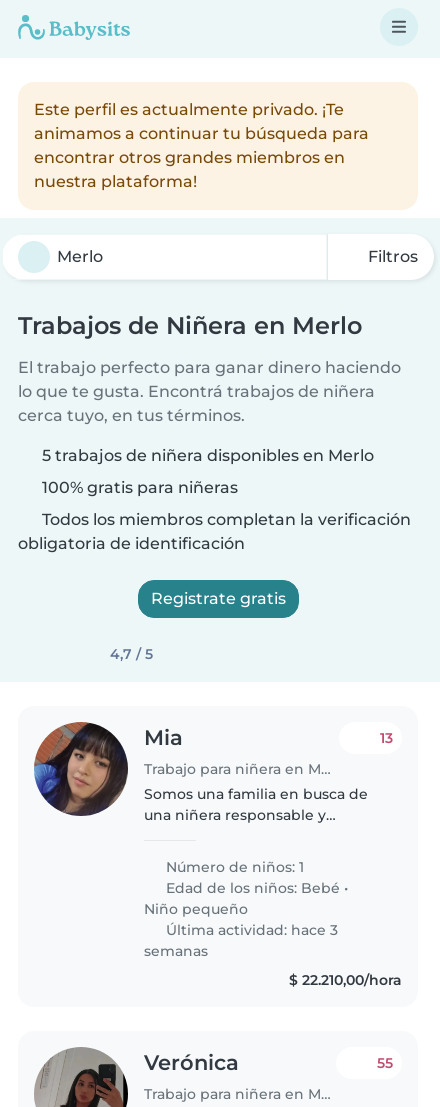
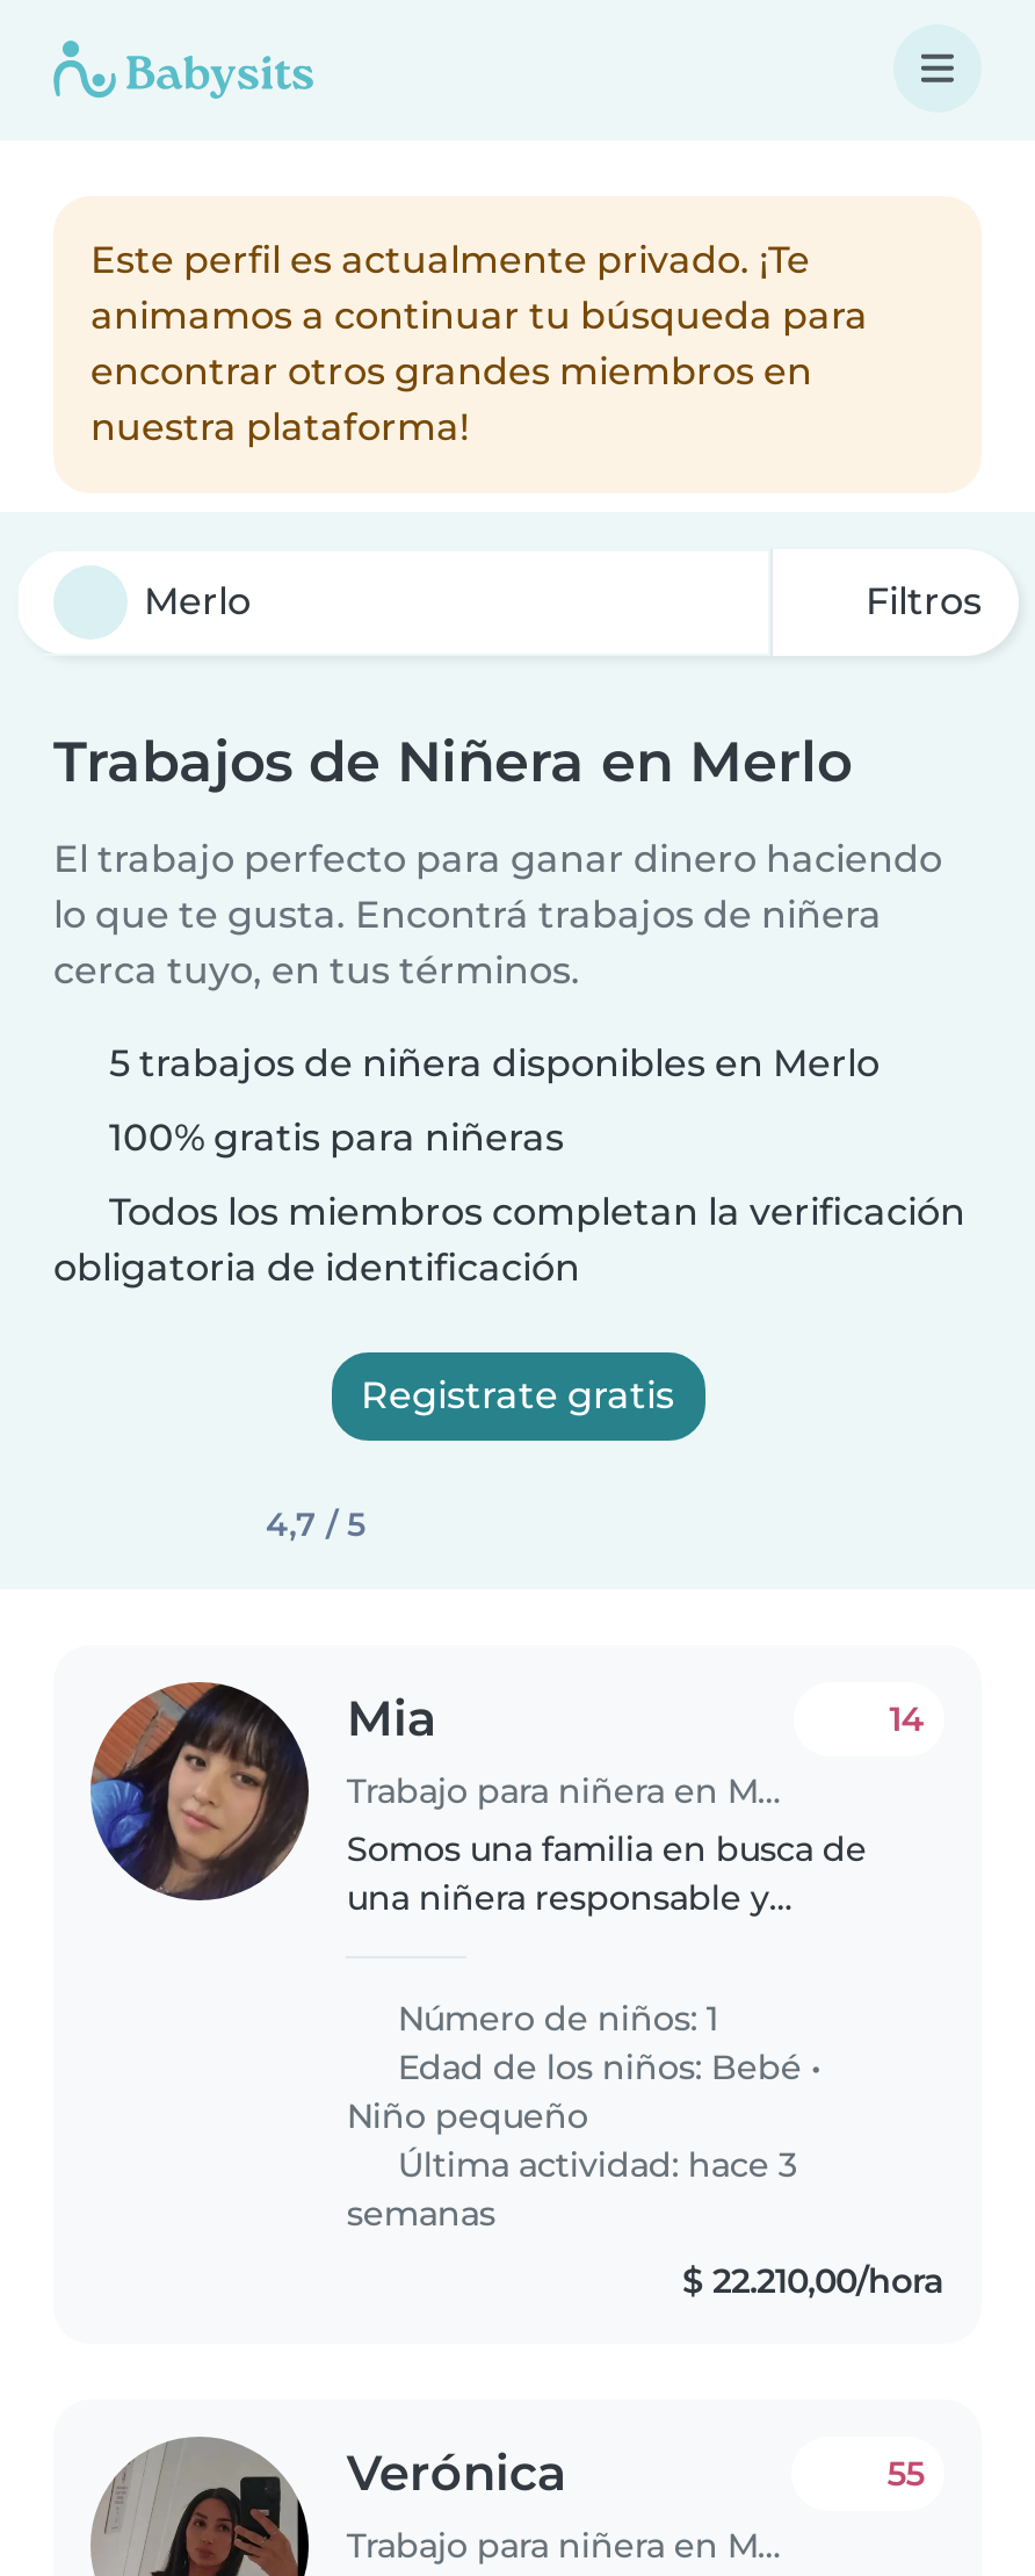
- 13
+ 14
